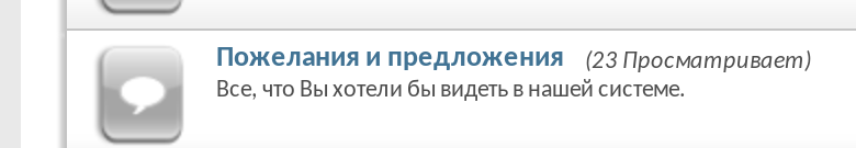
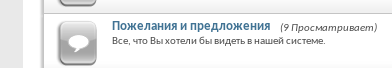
- (23 Просматривает)
+ (9 Просматривает)
